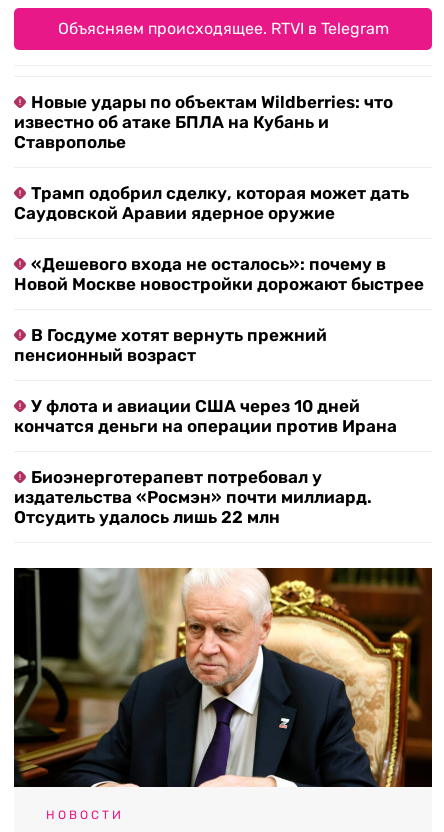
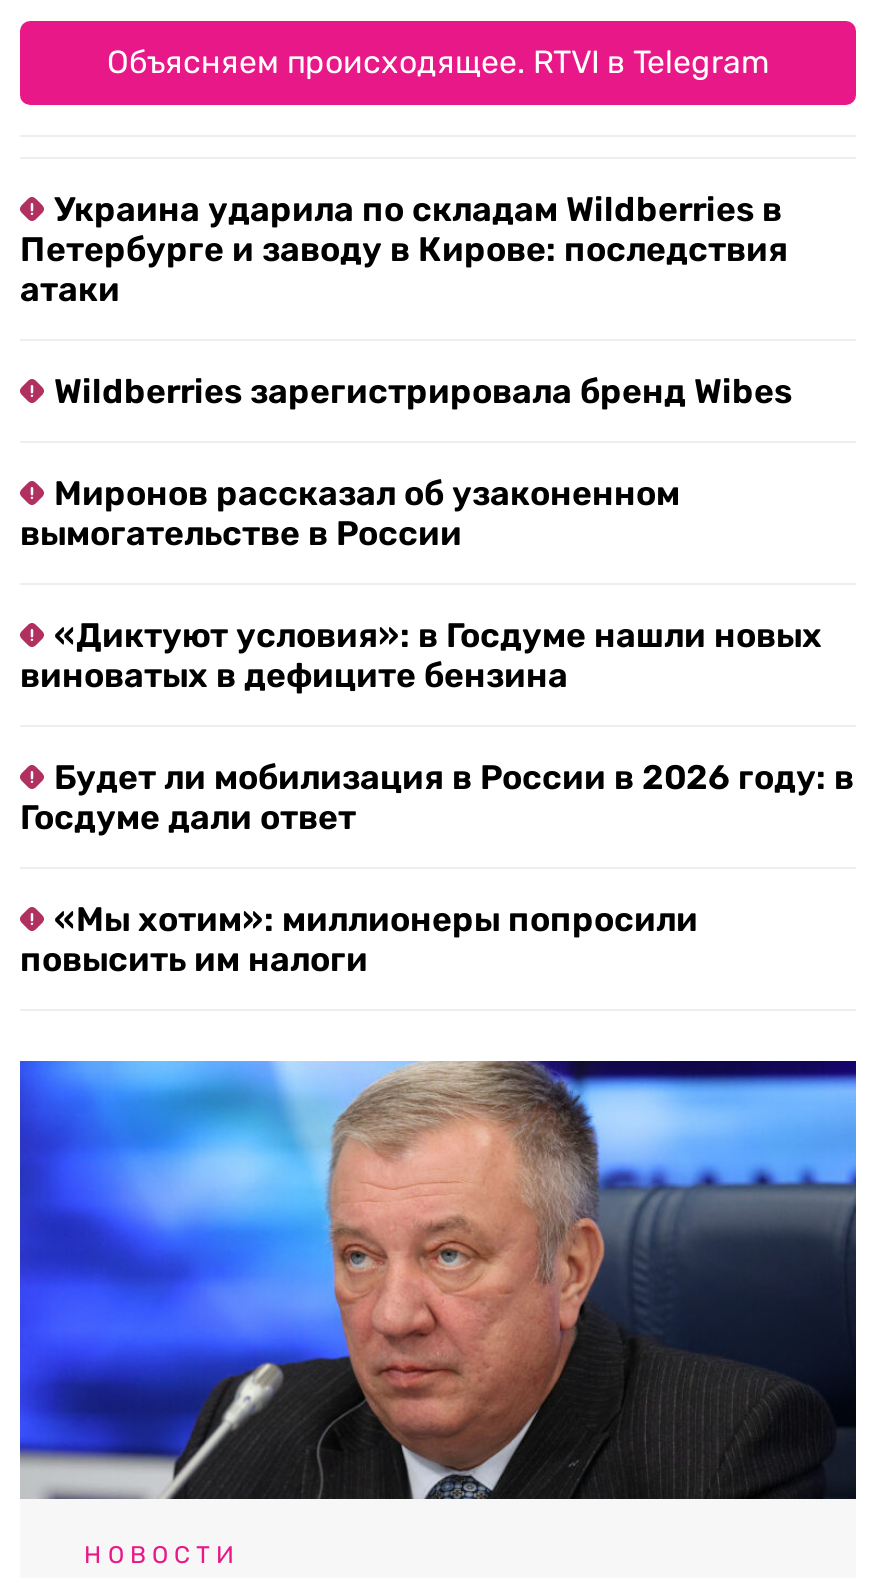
- Новые удары по объектам Wildberries: что
- известно об атаке БПЛА на Кубань и
- Ставрополье
+ Украина ударила по складам Wildberries в
+ Петербурге и заводу в Кирове: последствия
+ атаки

- Трамп одобрил сделку, которая может дать
- Саудовской Аравии ядерное оружие
+ Wildberries зарегистрировала бренд Wibes

- «Дешевого входа не осталось»: почему в
- Новой Москве новостройки дорожают быстрее
+ Миронов рассказал об узаконенном
+ вымогательстве в России

- В Госдуме хотят вернуть прежний
- пенсионный возраст
+ «Диктуют условия»: в Госдуме нашли новых
+ виноватых в дефиците бензина

- У флота и авиации США через 10 дней
- кончатся деньги на операции против Ирана
+ Будет ли мобилизация в России в 2026 году: в
+ Госдуме дали ответ

- Биоэнерготерапевт потребовал у
- издательства «Росмэн» почти миллиард.
- Отсудить удалось лишь 22 млн
+ «Мы хотим»: миллионеры попросили
+ повысить им налоги

- [image]
+ [image]
